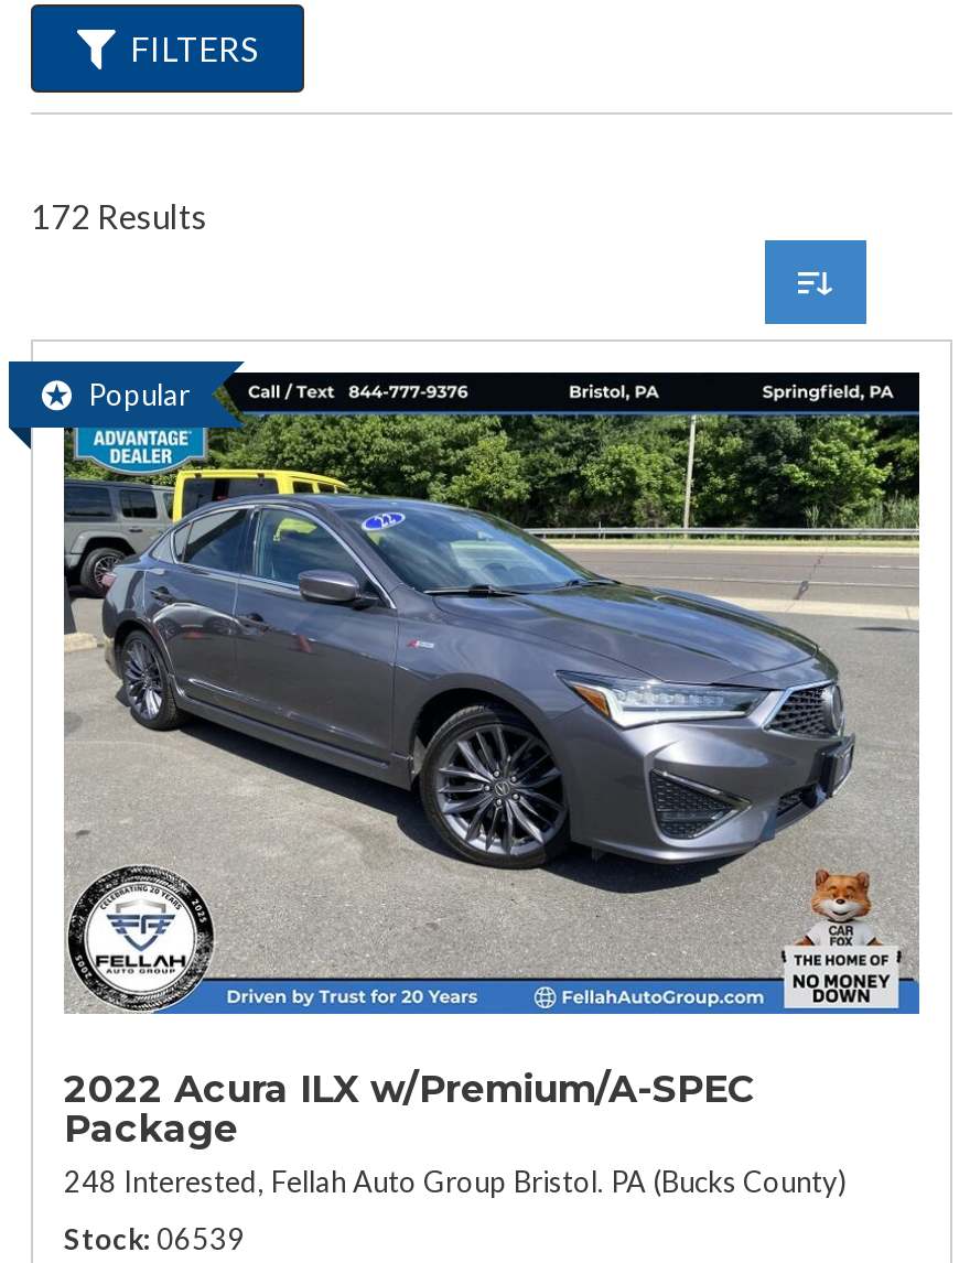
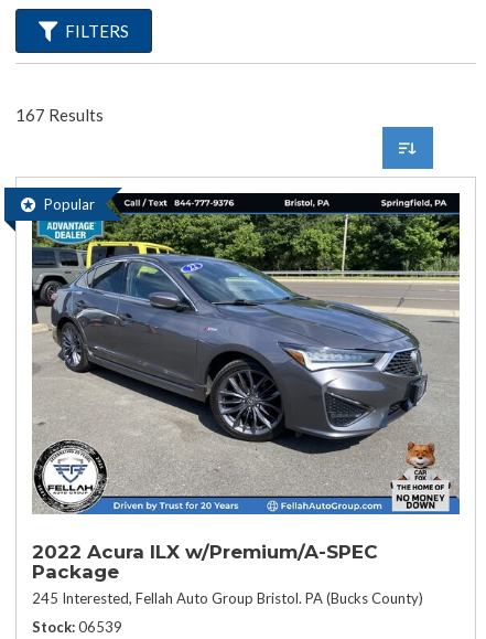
- 172 Results
+ 167 Results

- 248 Interested, Fellah Auto Group Bristol. PA (Bucks County)
+ 245 Interested, Fellah Auto Group Bristol. PA (Bucks County)
